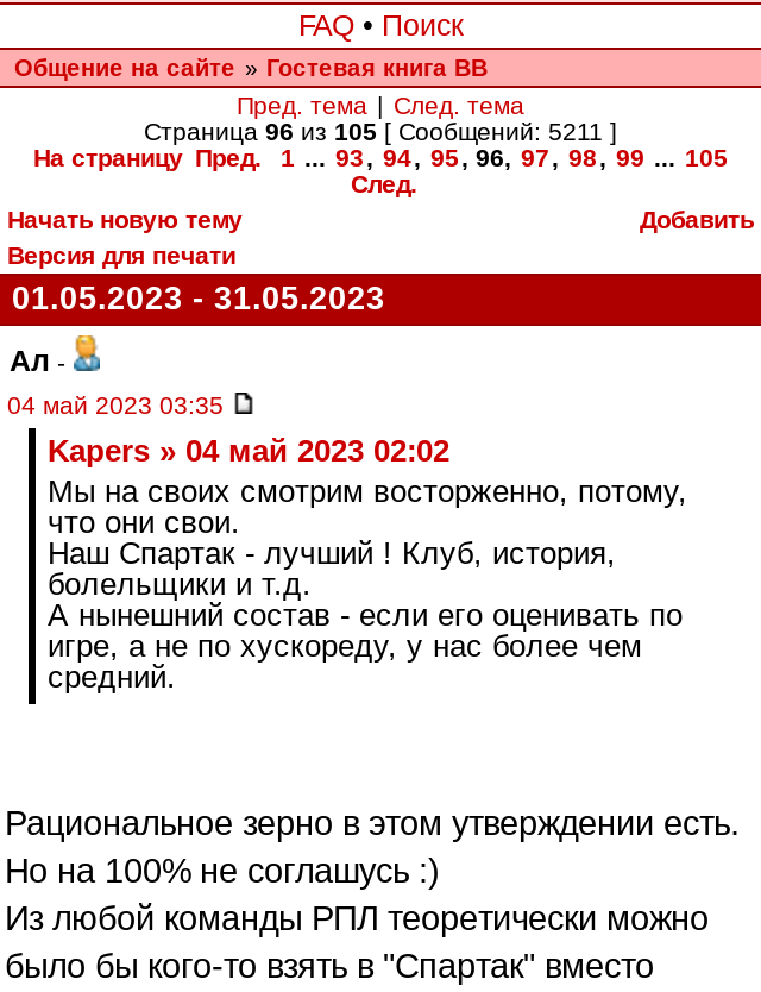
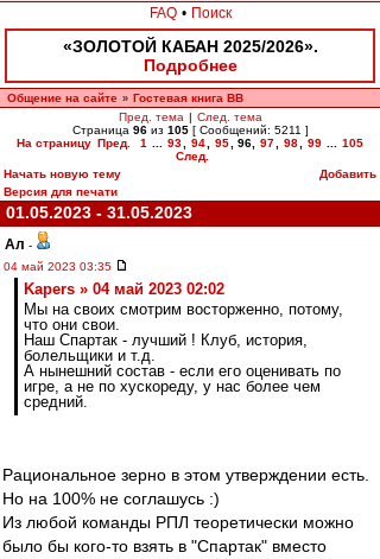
+ «ЗОЛОТОЙ КАБАН 2025/2026».
+ Подробнее
